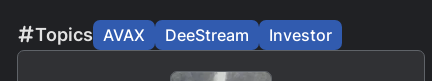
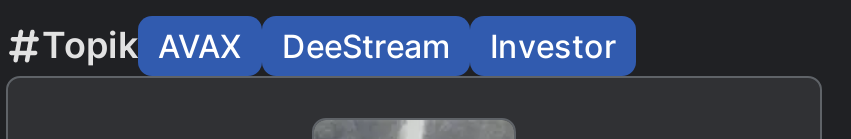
- Topics AVAX
+ Topik AVAX
